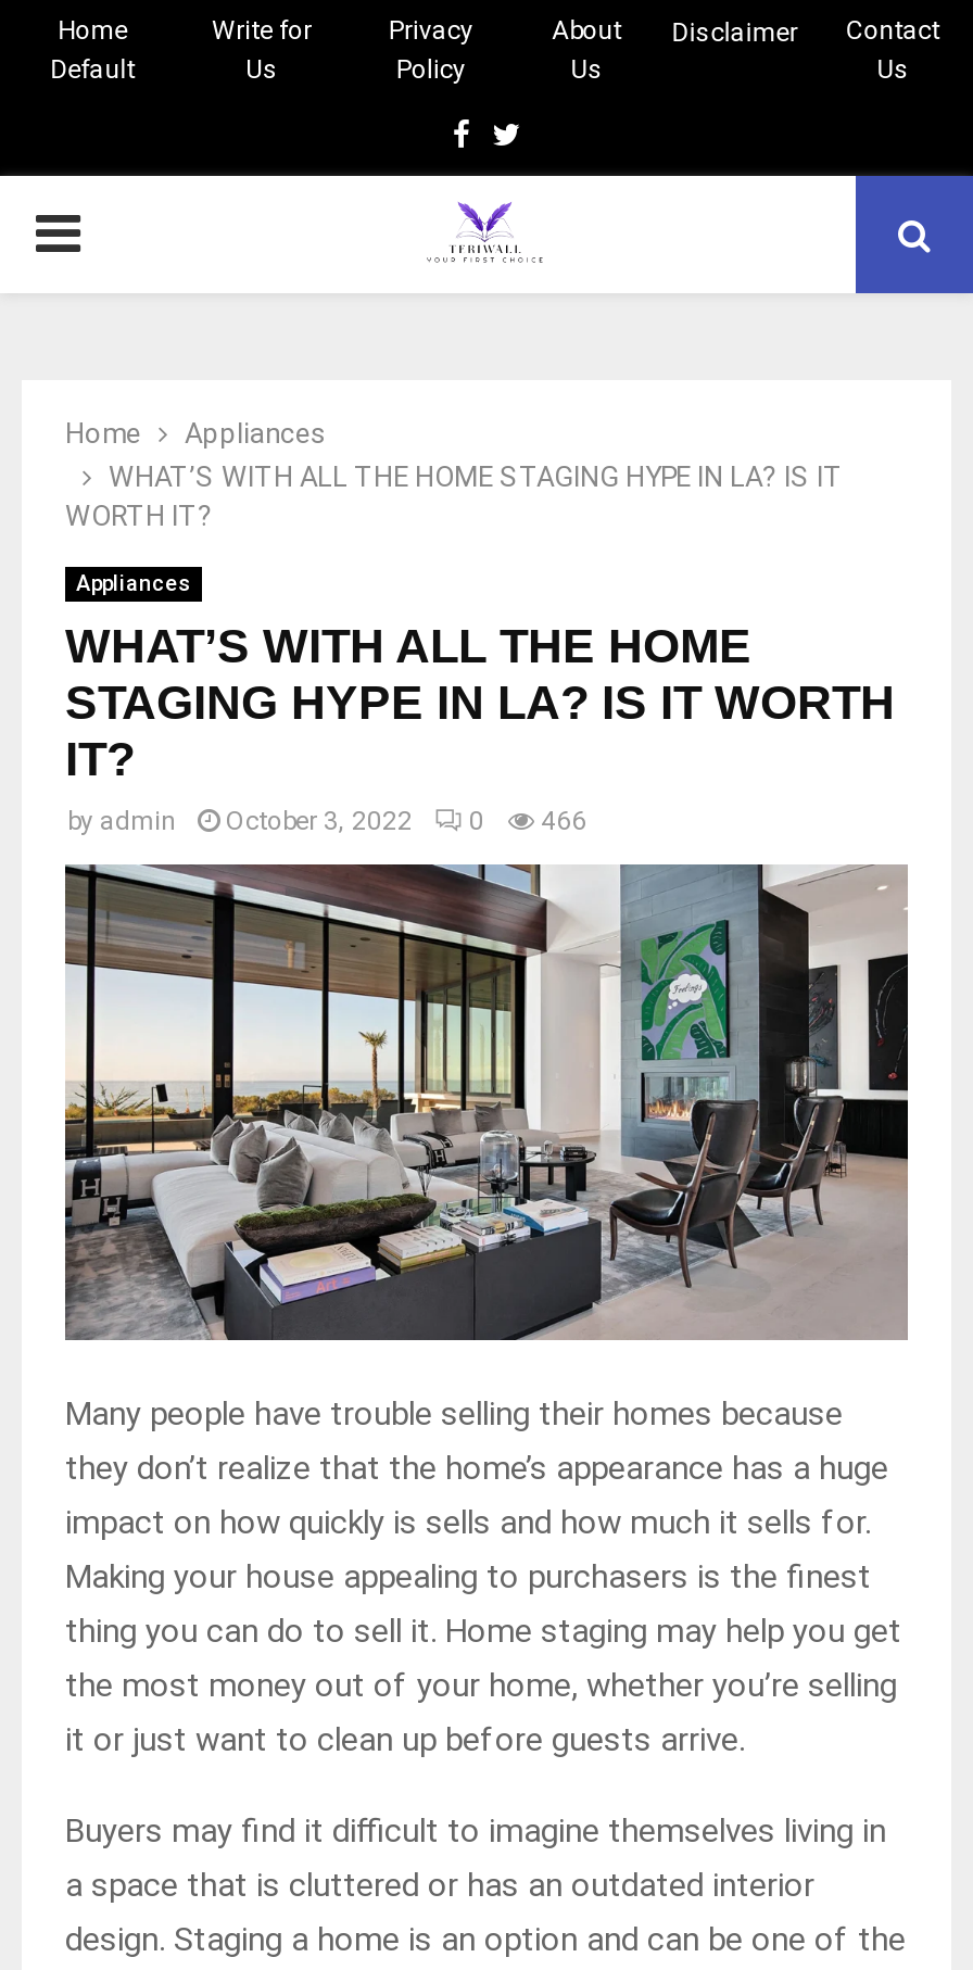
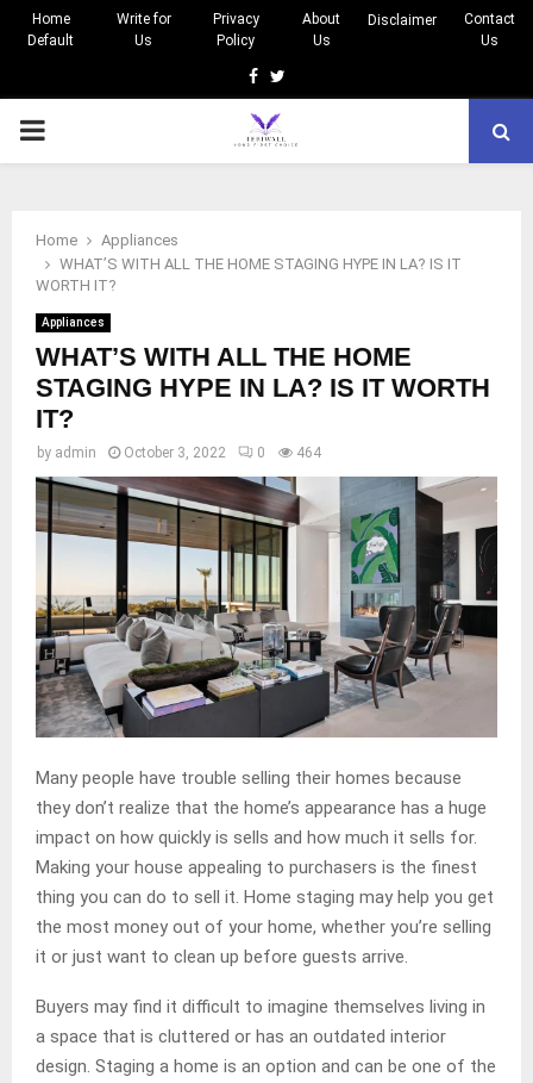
- by admin October 3, 2022 0 466
+ by admin October 3, 2022 0 464
